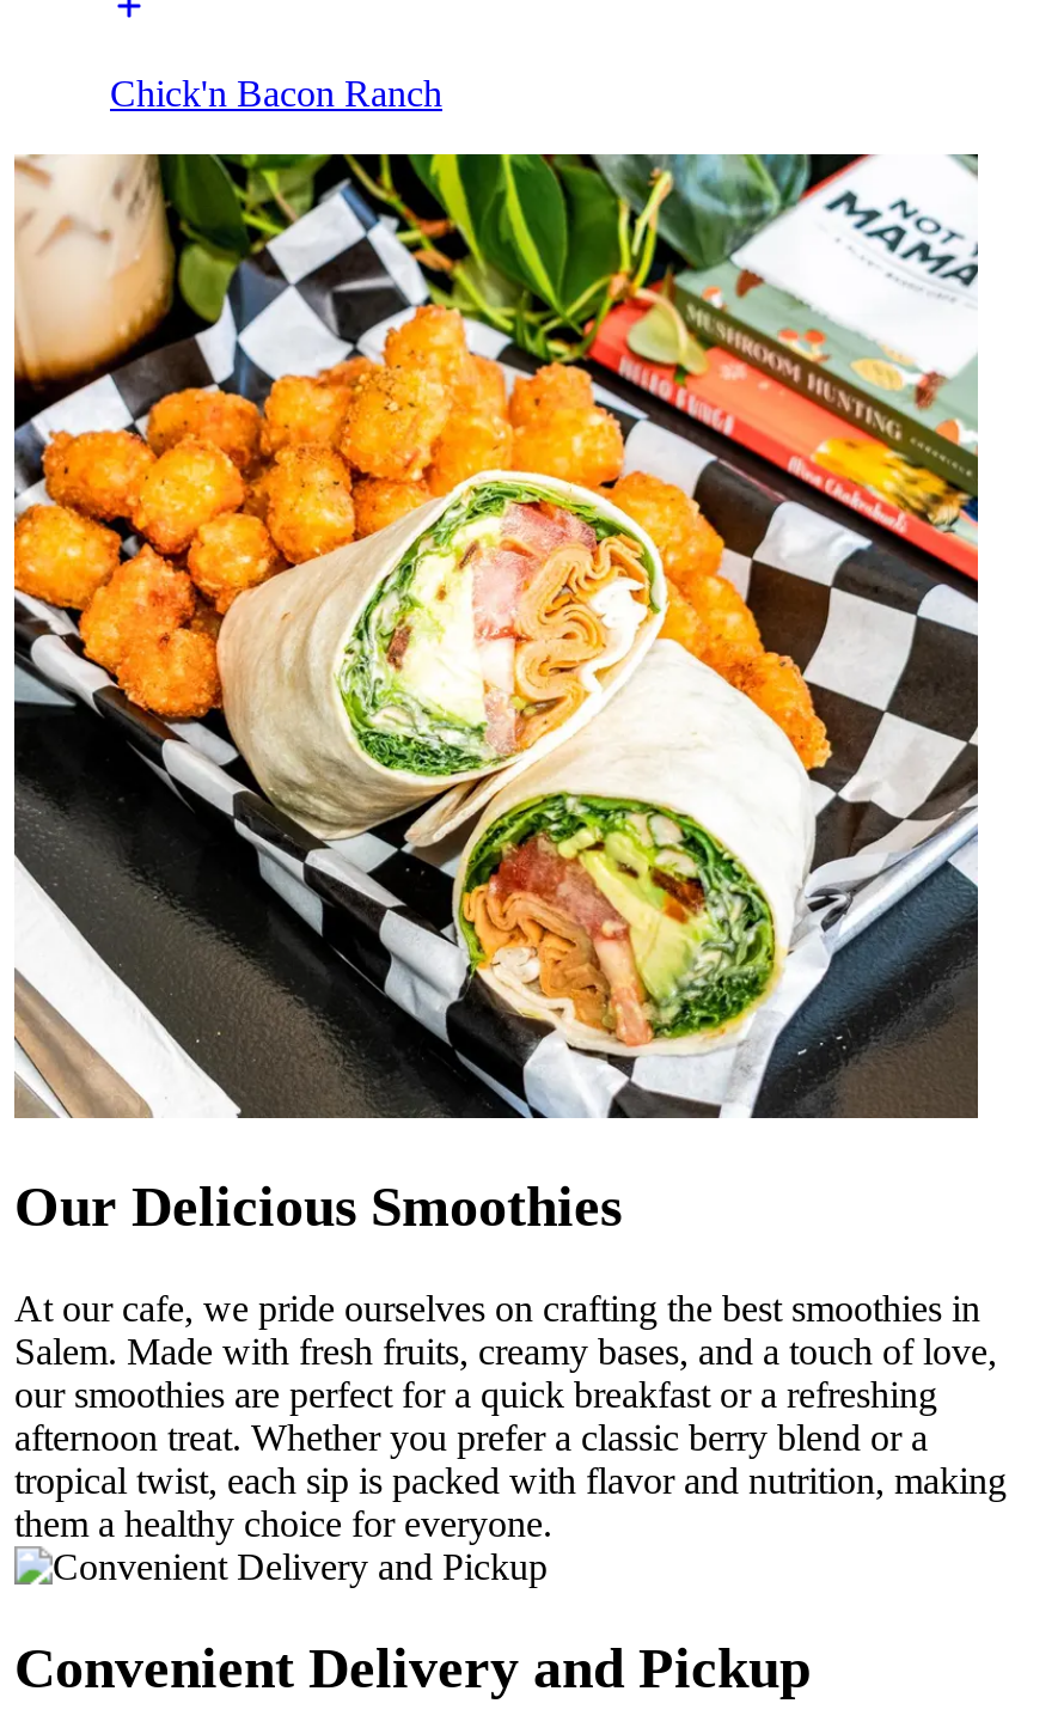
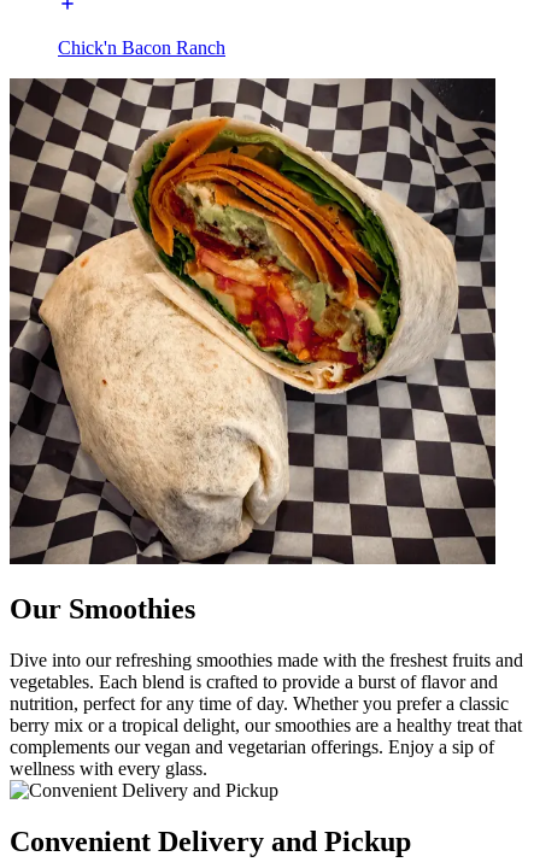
- [image]
- Our Delicious Smoothies
+ [image]
+ Our Smoothies

- At our cafe, we pride ourselves on crafting the best smoothies in
- Salem. Made with fresh fruits, creamy bases, and a touch of love,
- our smoothies are perfect for a quick breakfast or a refreshing
- afternoon treat. Whether you prefer a classic berry blend or a
- tropical twist, each sip is packed with flavor and nutrition, making
- them a healthy choice for everyone.
+ Dive into our refreshing smoothies made with the freshest fruits and
+ vegetables. Each blend is crafted to provide a burst of flavor and
+ nutrition, perfect for any time of day. Whether you prefer a classic
+ berry mix or a tropical delight, our smoothies are a healthy treat that
+ complements our vegan and vegetarian offerings. Enjoy a sip of
+ wellness with every glass.
